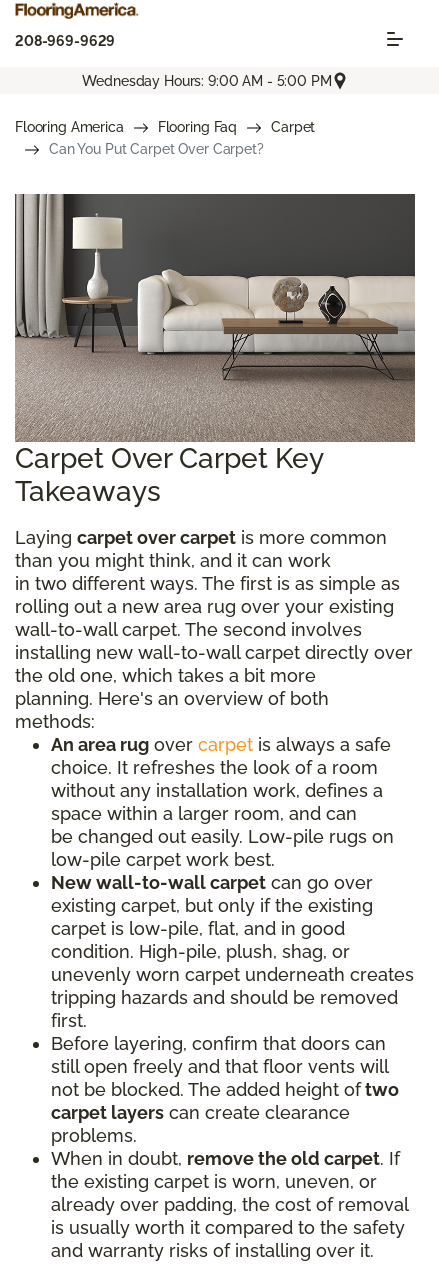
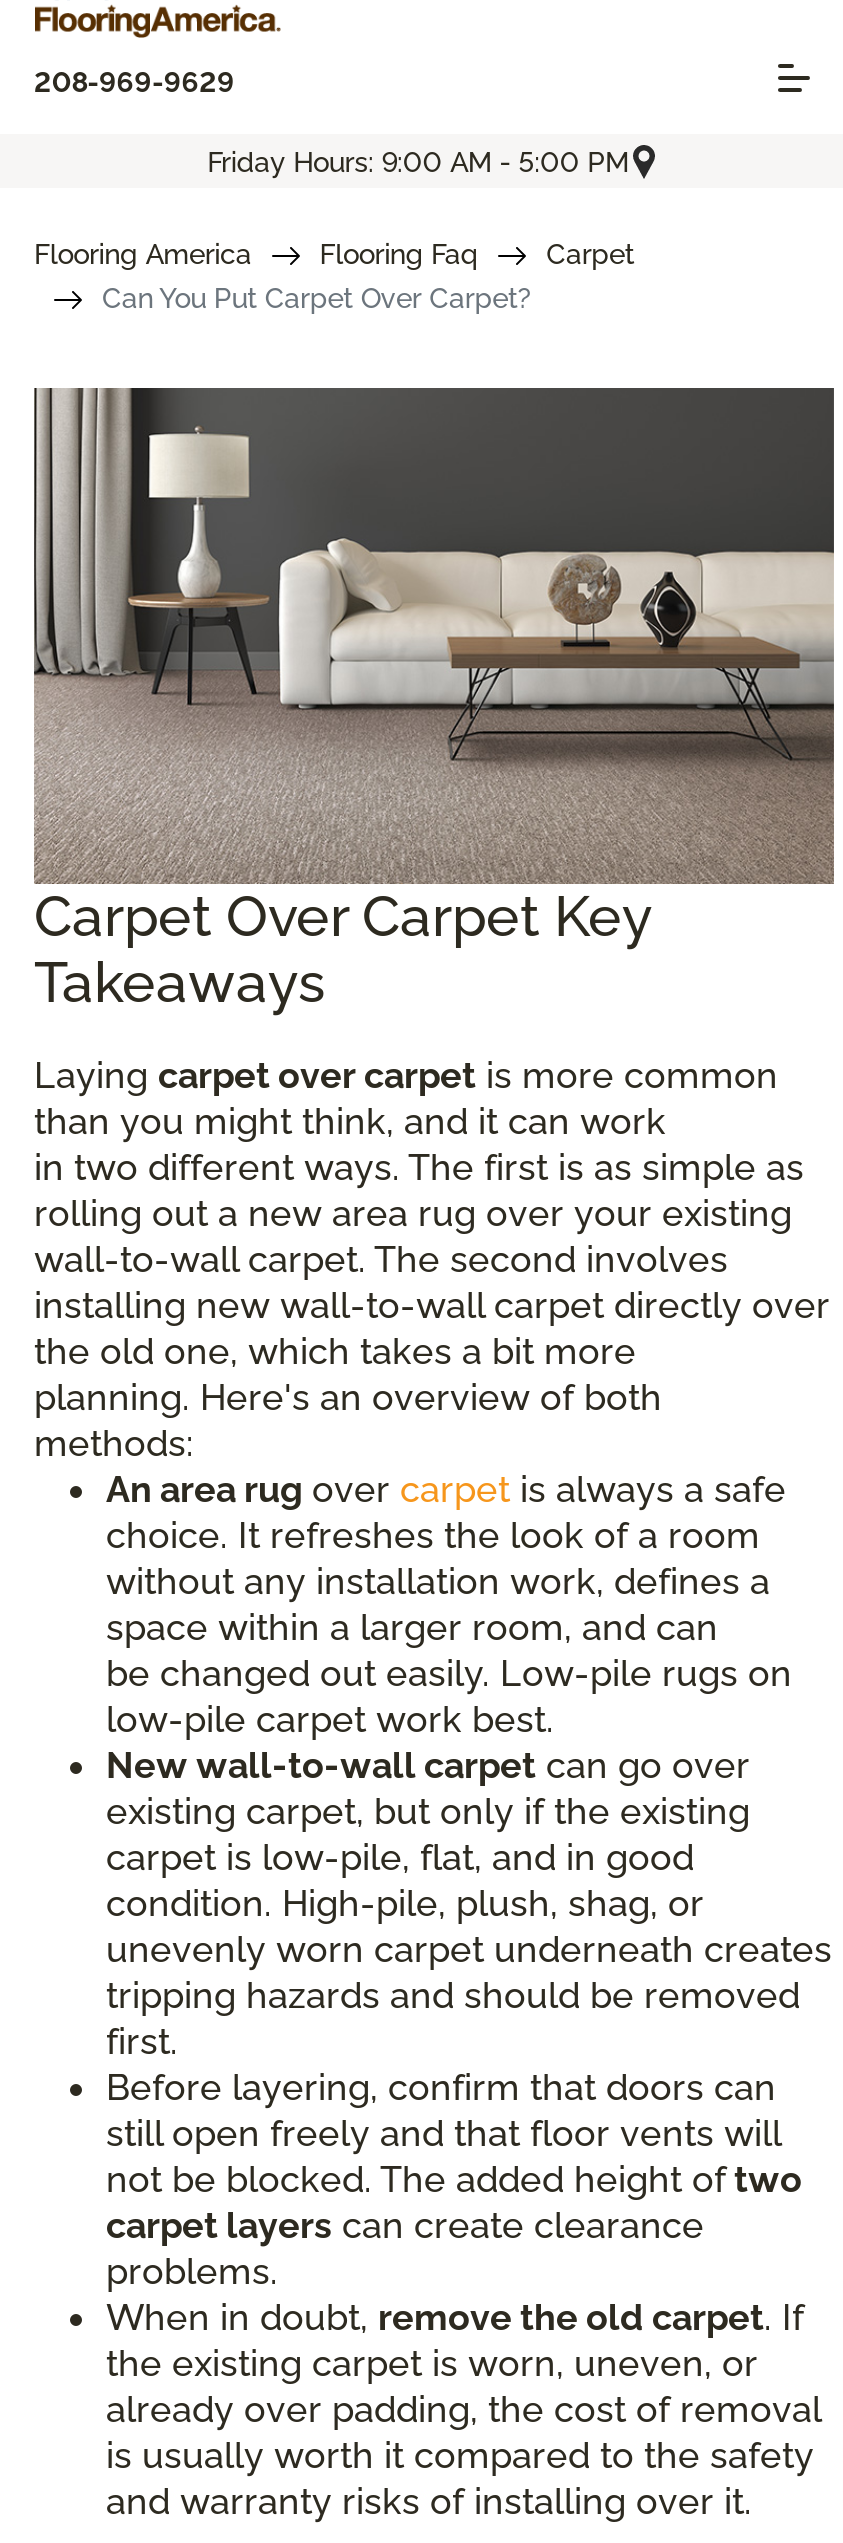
- Wednesday Hours: 9:00 AM - 5:00 PM
+ Friday Hours: 9:00 AM - 5:00 PM
